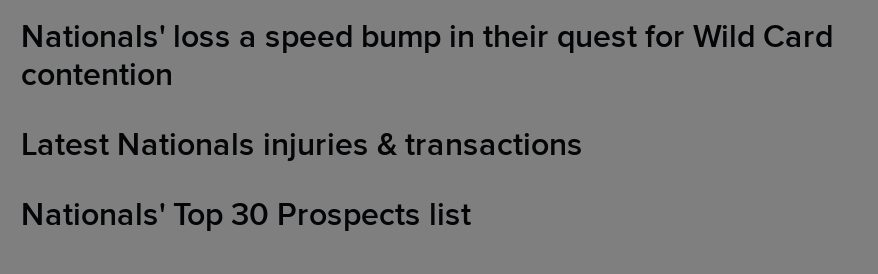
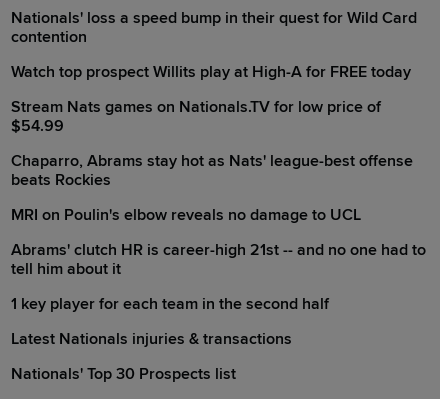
+ Watch top prospect Willits play at High-A for FREE today
+ Stream Nats games on Nationals.TV for low price of
+ $54.99
+ Chaparro, Abrams stay hot as Nats' league-best offense
+ beats Rockies
+ MRI on Poulin's elbow reveals no damage to UCL
+ Abrams' clutch HR is career-high 21st -- and no one had to
+ tell him about it
+ 1 key player for each team in the second half
